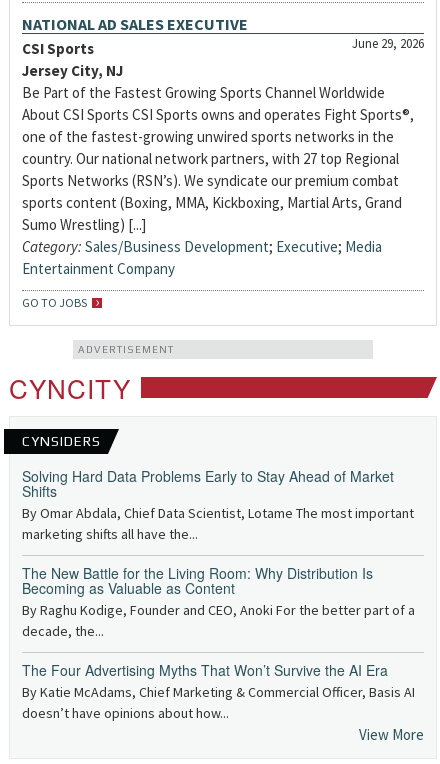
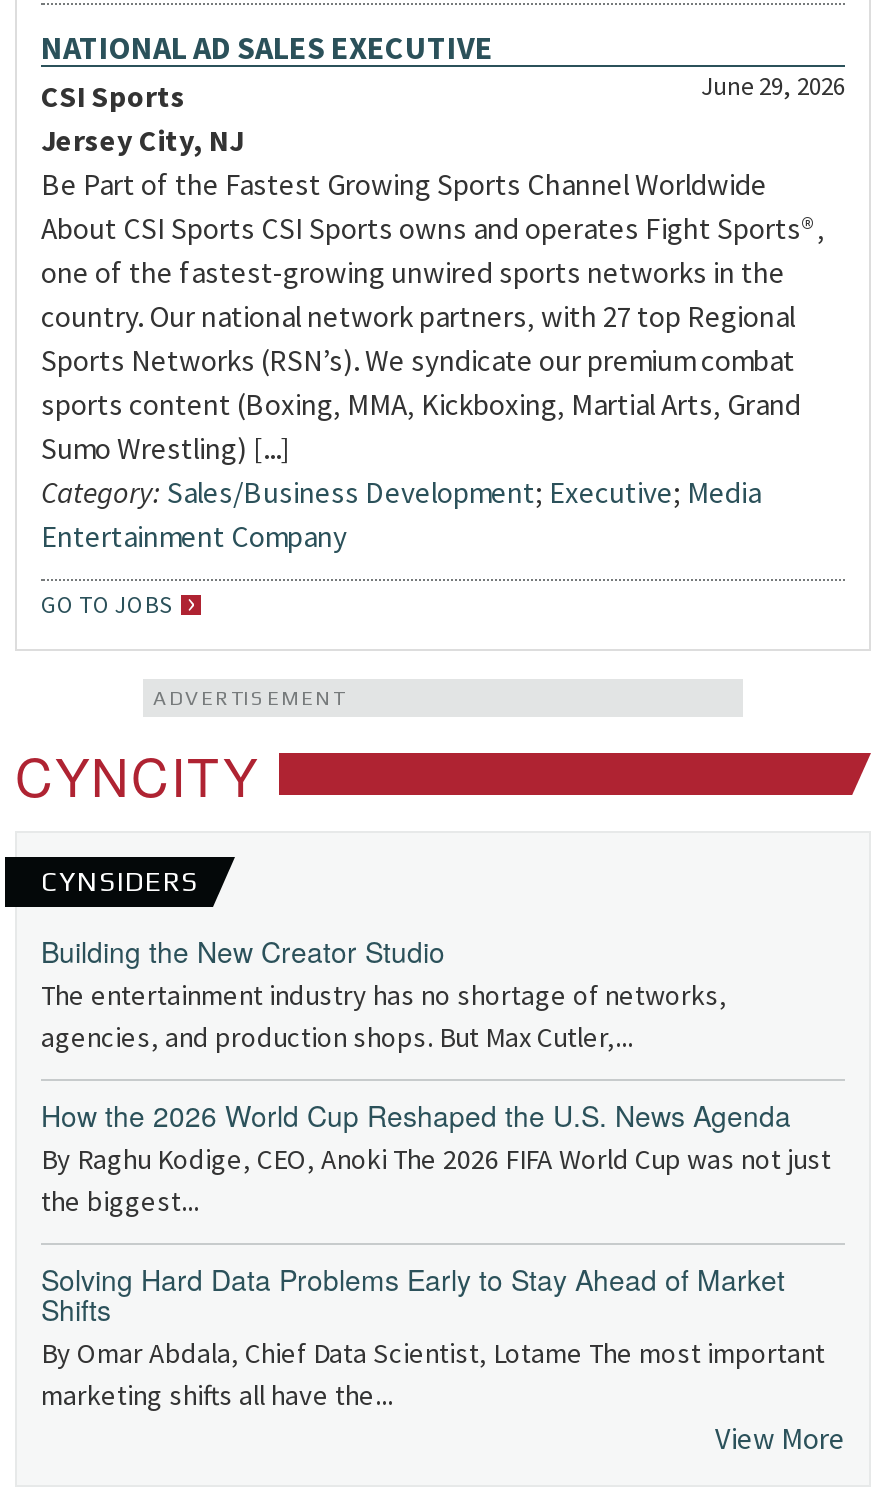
+ Building the New Creator Studio
+ The entertainment industry has no shortage of networks,
+ agencies, and production shops. But Max Cutler,...
+ How the 2026 World Cup Reshaped the U.S. News Agenda
+ By Raghu Kodige, CEO, Anoki The 2026 FIFA World Cup was not just
+ the biggest...

moved down: Solving Hard Data Problems Early to Stay Ahead of Market | Shifts | By Omar Abdala, Chief Data Scientist, Lotame The most important | marketing shifts all have the...

- The New Battle for the Living Room: Why Distribution Is
- Becoming as Valuable as Content
- By Raghu Kodige, Founder and CEO, Anoki For the better part of a
- decade, the...
- The Four Advertising Myths That Won’t Survive the AI Era
- By Katie McAdams, Chief Marketing & Commercial Officer, Basis AI
- doesn’t have opinions about how...
